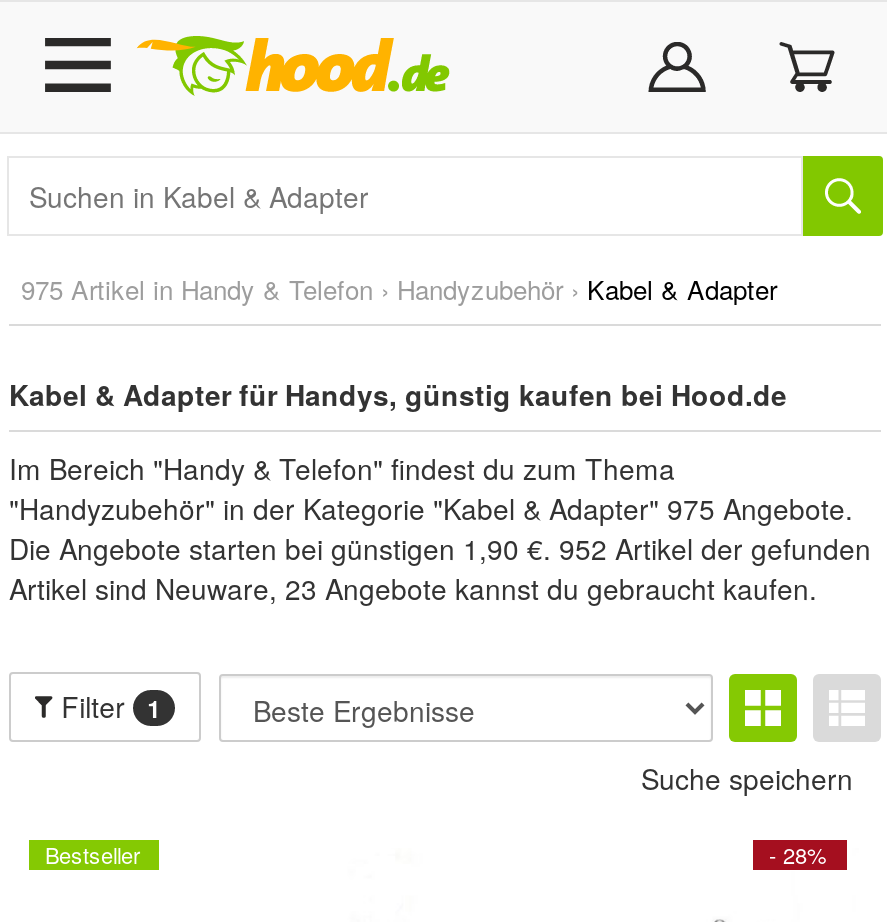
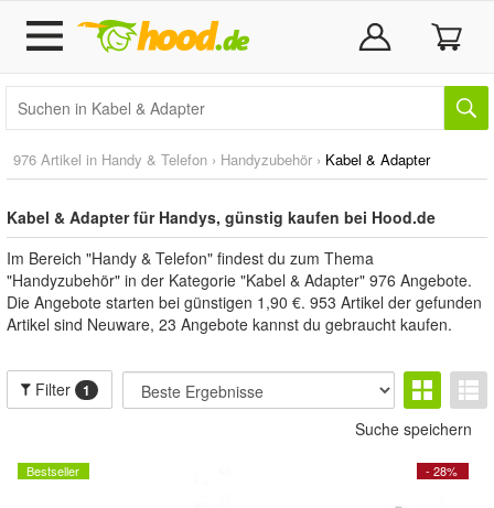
- 975 Artikel in Handy & Telefon › Handyzubehör › Kabel & Adapter
+ 976 Artikel in Handy & Telefon › Handyzubehör › Kabel & Adapter

- "Handyzubehör" in der Kategorie "Kabel & Adapter" 975 Angebote.
+ "Handyzubehör" in der Kategorie "Kabel & Adapter" 976 Angebote.

- Die Angebote starten bei günstigen 1,90 €. 952 Artikel der gefunden
+ Die Angebote starten bei günstigen 1,90 €. 953 Artikel der gefunden
